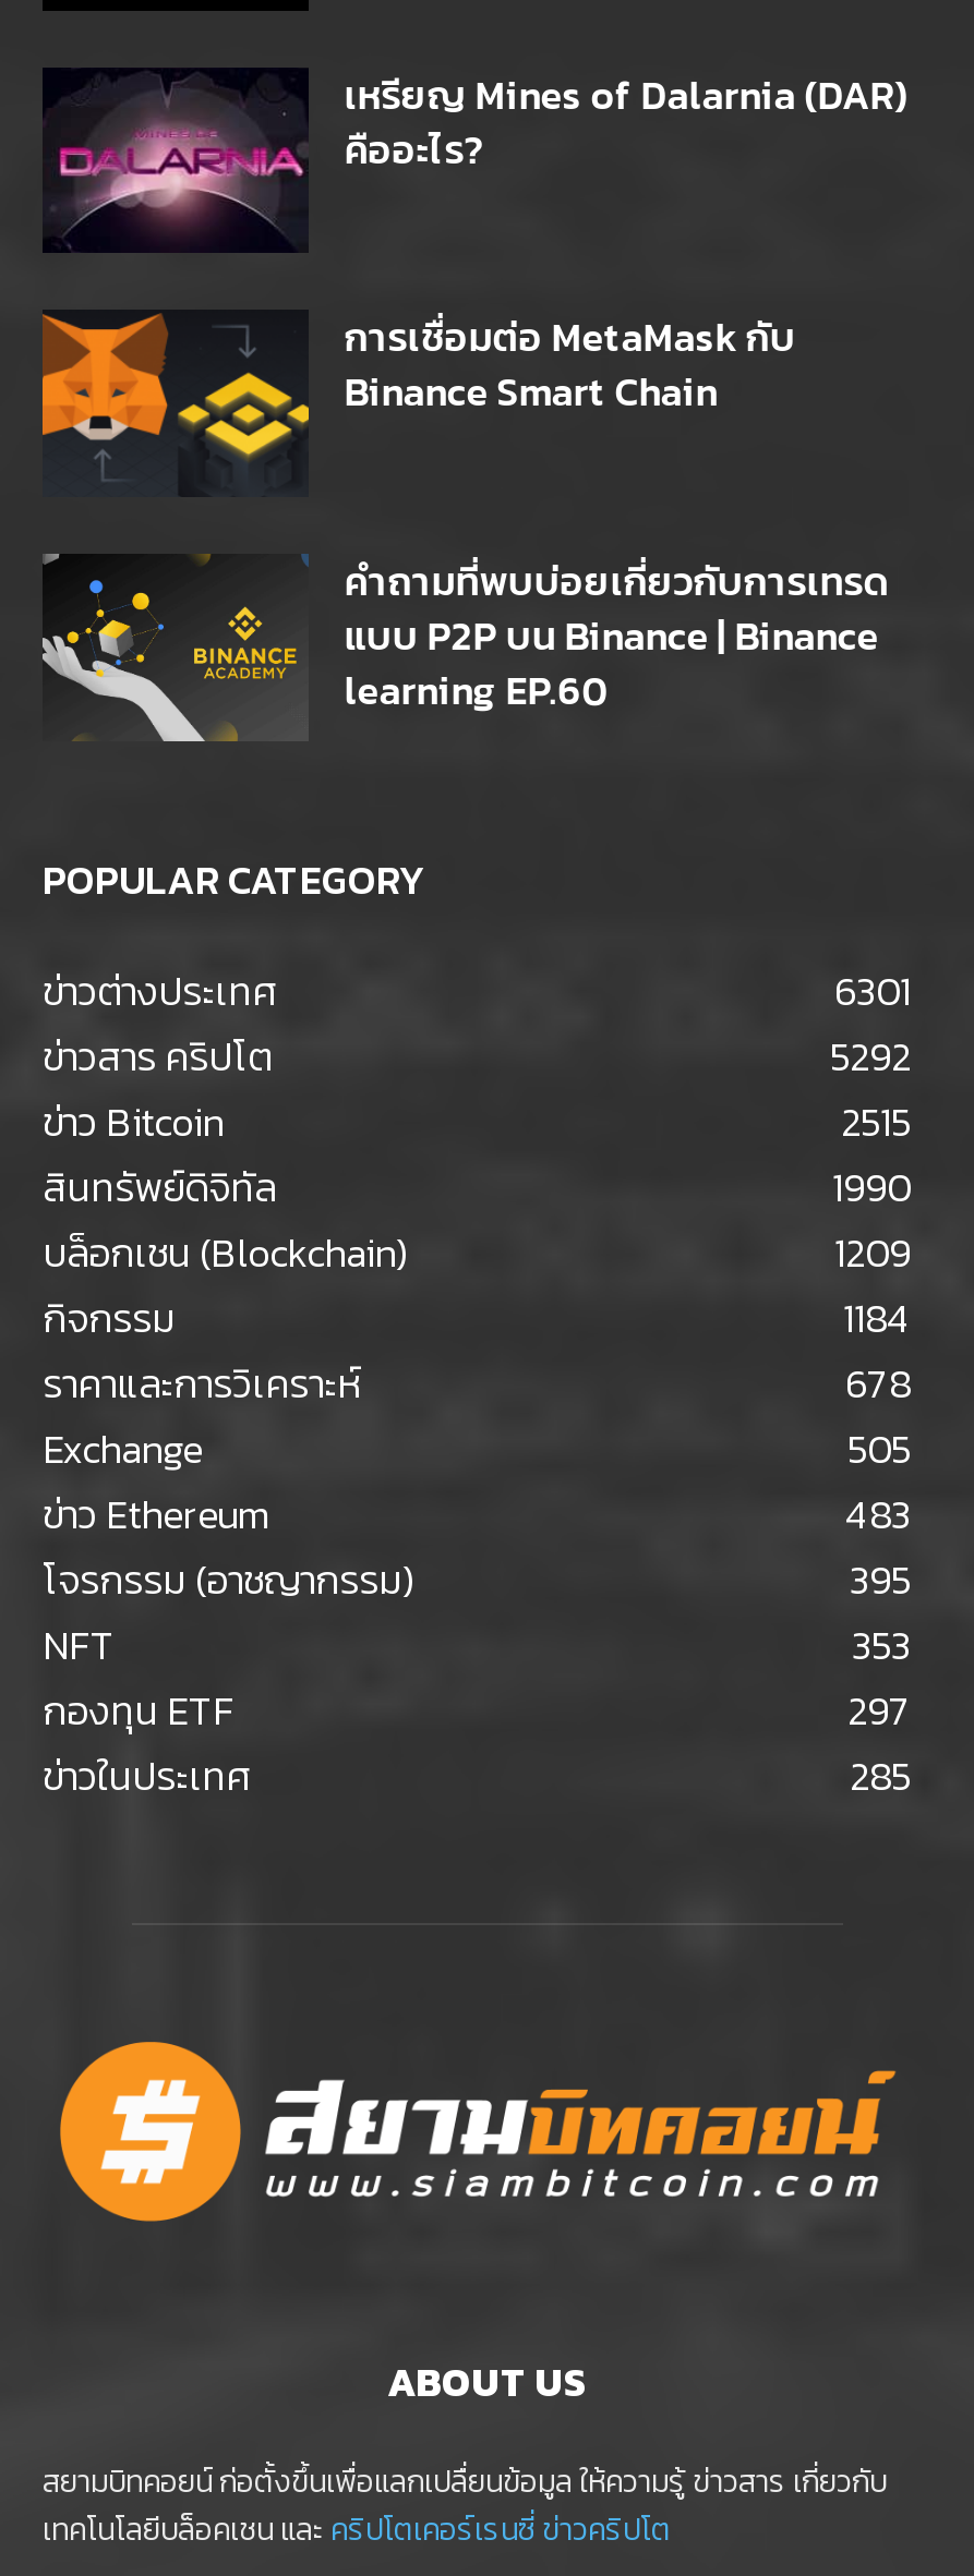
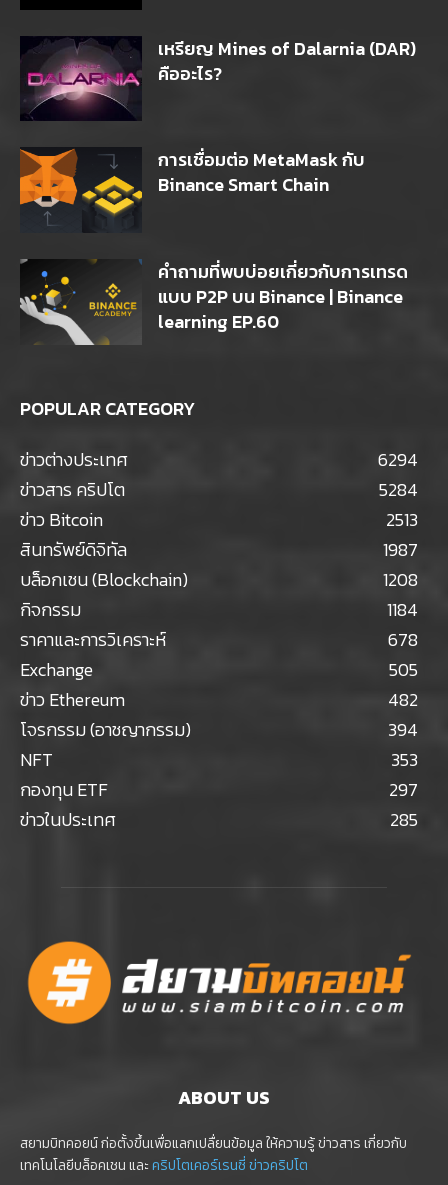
- 6301
+ 6294

- 5292
+ 5284

- 2515
+ 2513

- 1990
+ 1987

- 1209
+ 1208

- 483
+ 482

- 395
+ 394
